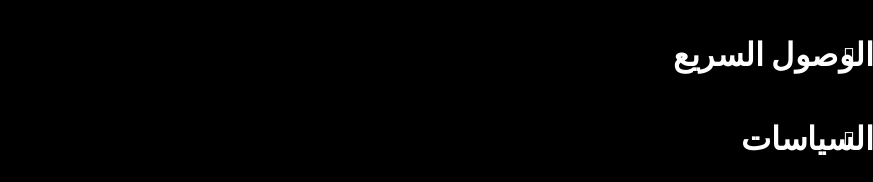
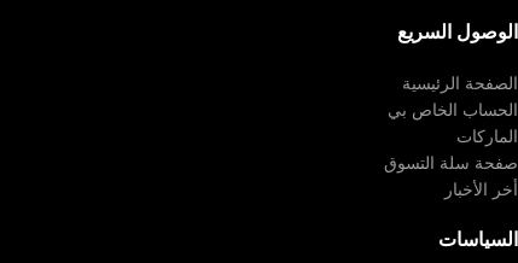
+ الصفحة الرئيسية
+ الحساب الخاص بي
+ الماركات
+ صفحة سلة التسوق
+ أخر الأخبار
